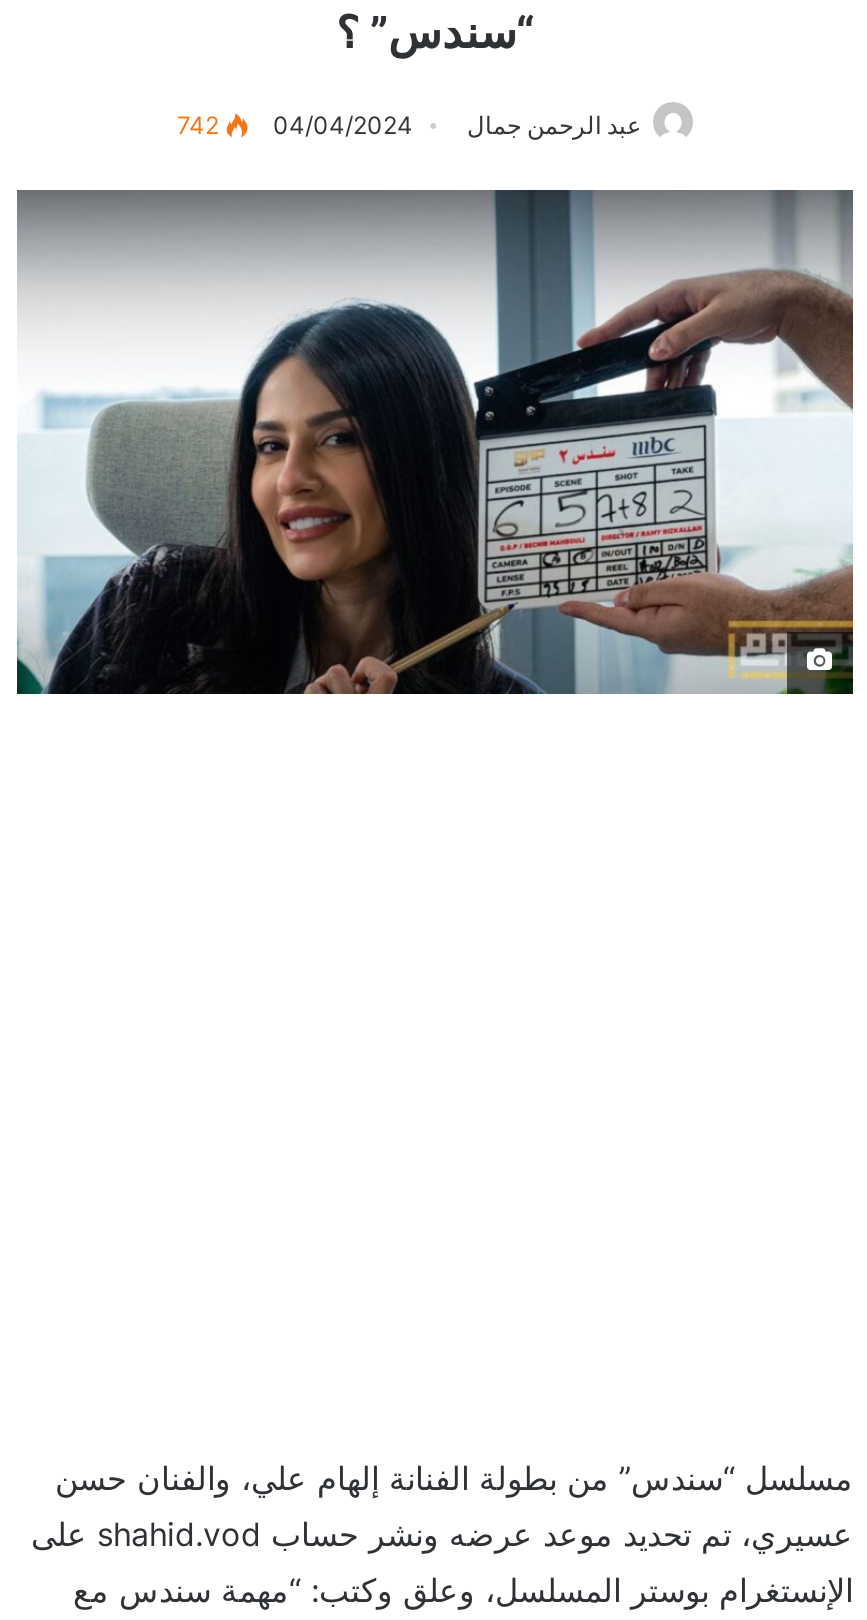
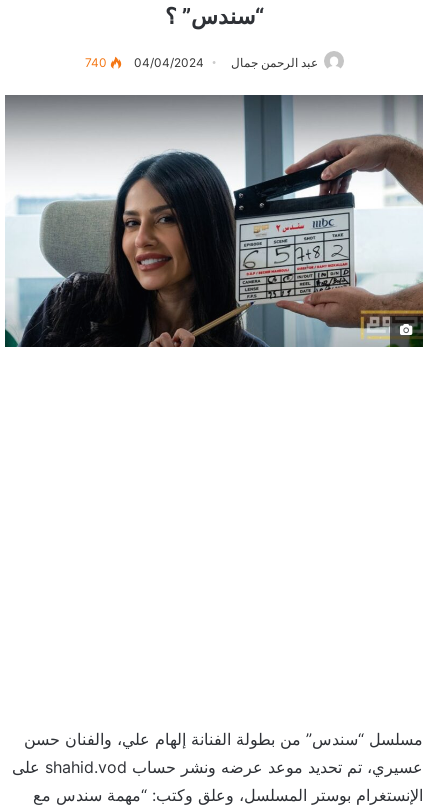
- عبد الرحمن جمال 04/04/2024 742
+ عبد الرحمن جمال 04/04/2024 740
